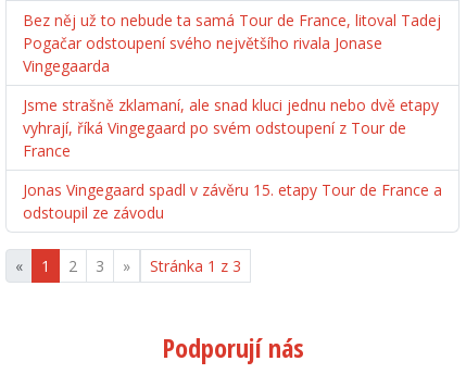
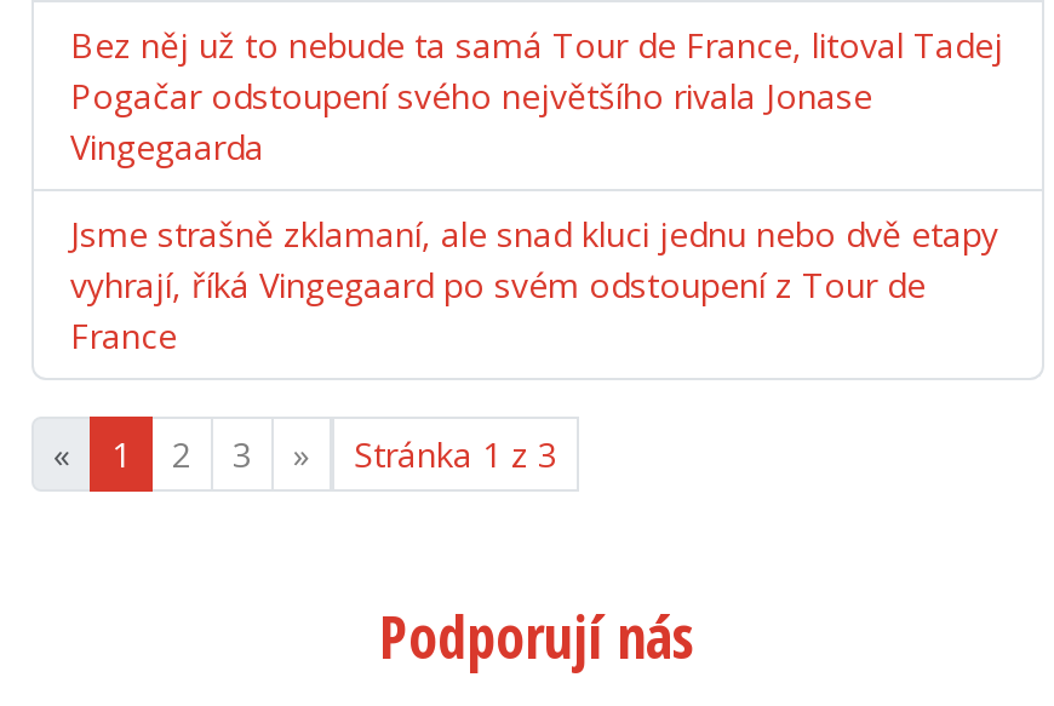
- Jonas Vingegaard spadl v závěru 15. etapy Tour de France a
- odstoupil ze závodu
